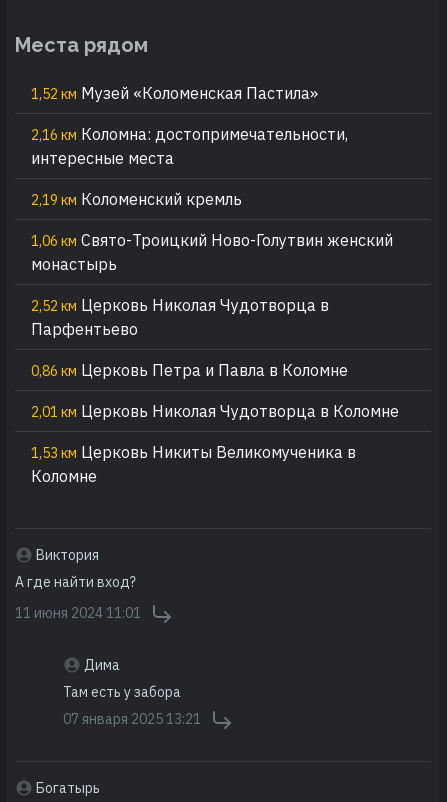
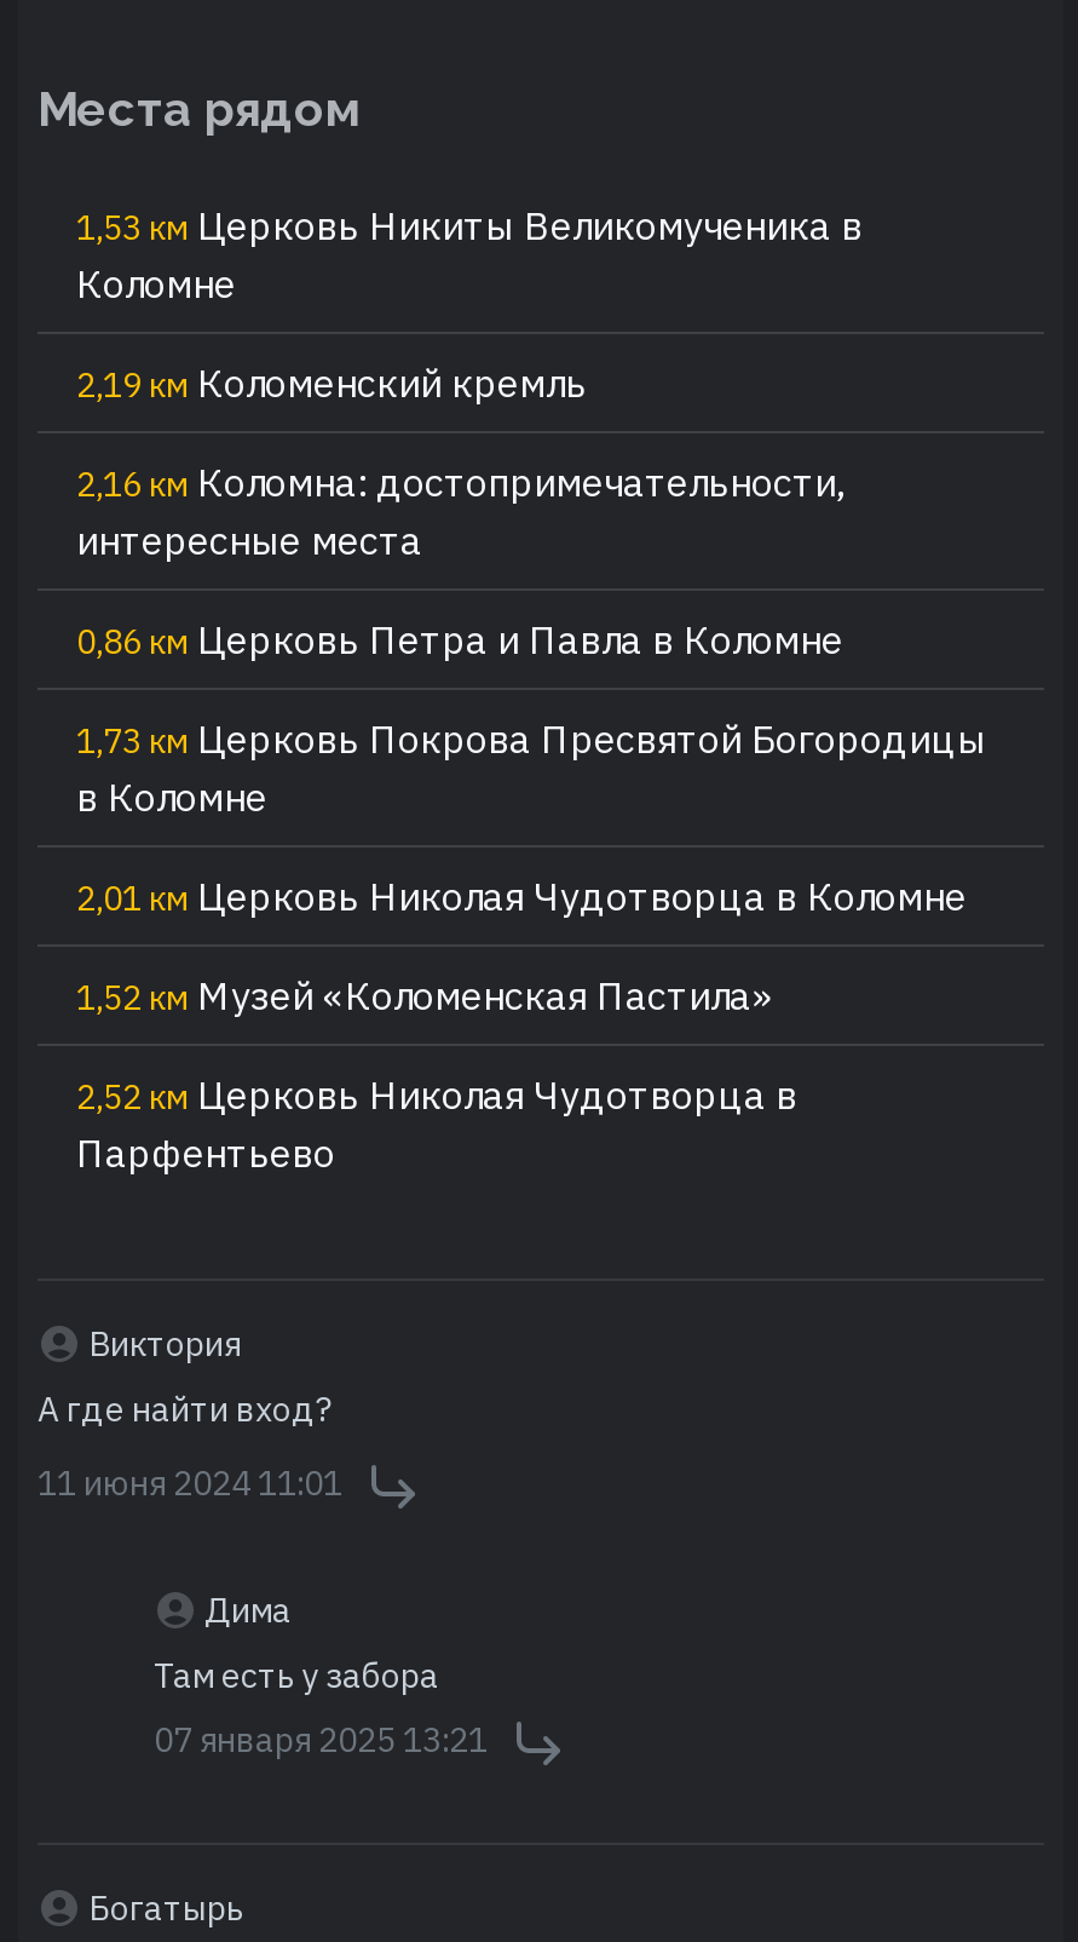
moved down: 1,52 км Музей «Коломенская Пастила»

moved down: 2,16 км Коломна: достопримечательности, | интересные места

moved up: 2,19 км Коломенский кремль

- 1,06 км Свято-Троицкий Ново-Голутвин женский
- монастырь
+ 1,73 км Церковь Покрова Пресвятой Богородицы
+ в Коломне

moved down: 2,52 км Церковь Николая Чудотворца в | Парфентьево

moved up: 0,86 км Церковь Петра и Павла в Коломне | 2,01 км Церковь Николая Чудотворца в Коломне

moved up: 1,53 км Церковь Никиты Великомученика в | Коломне
